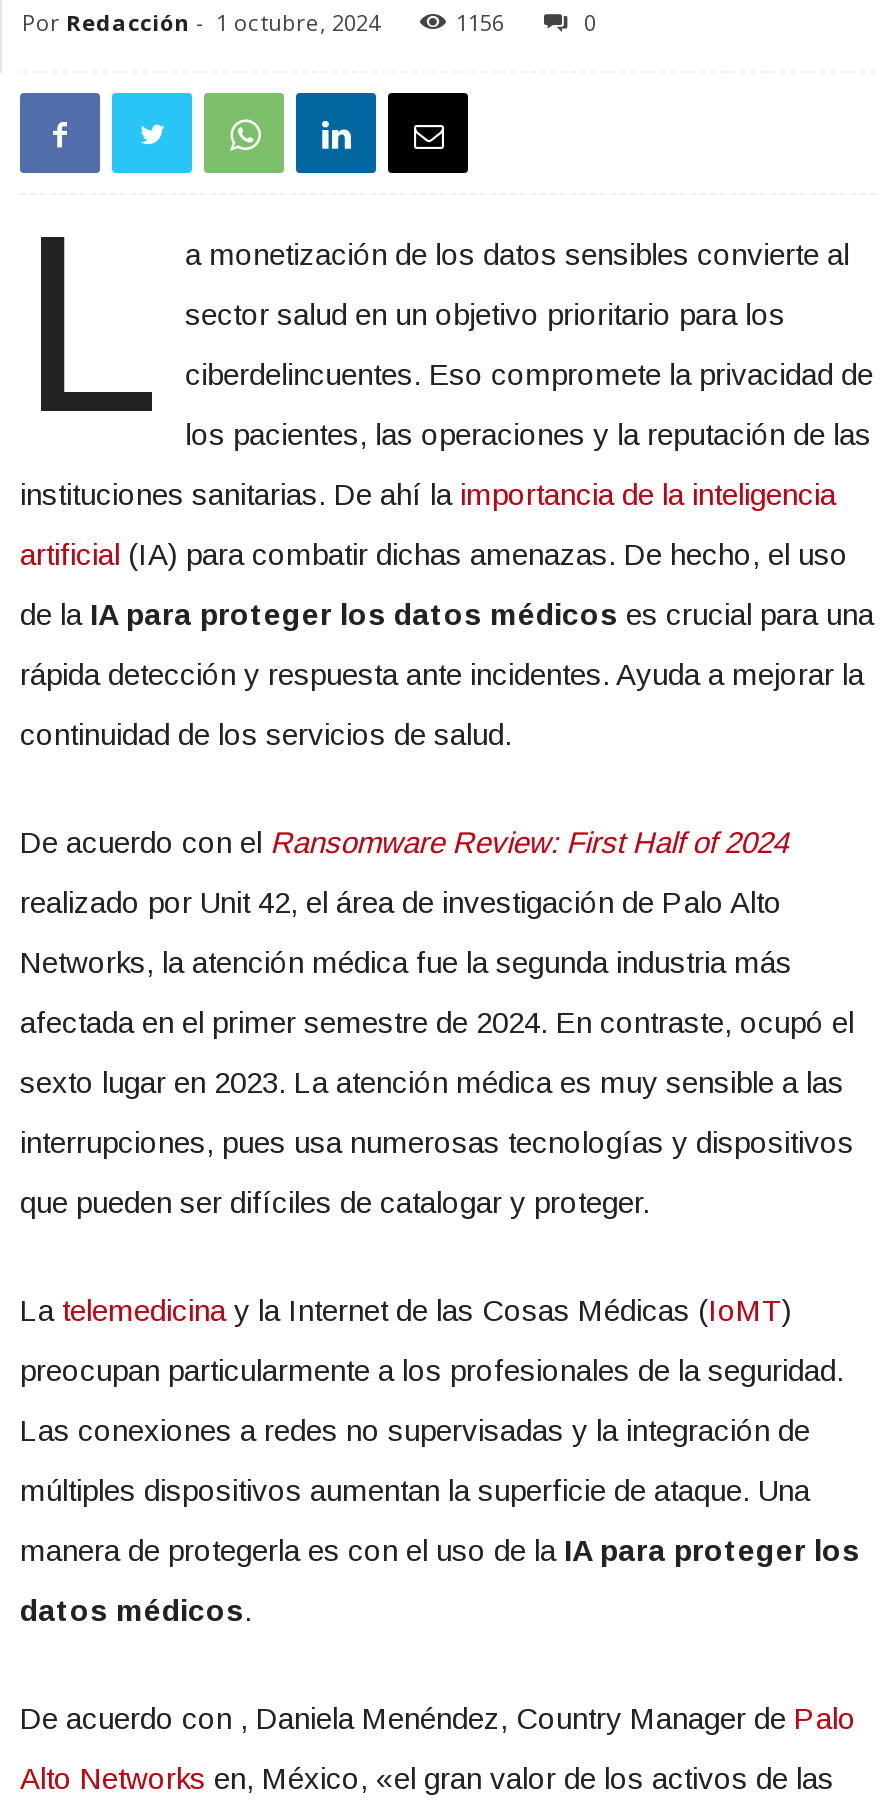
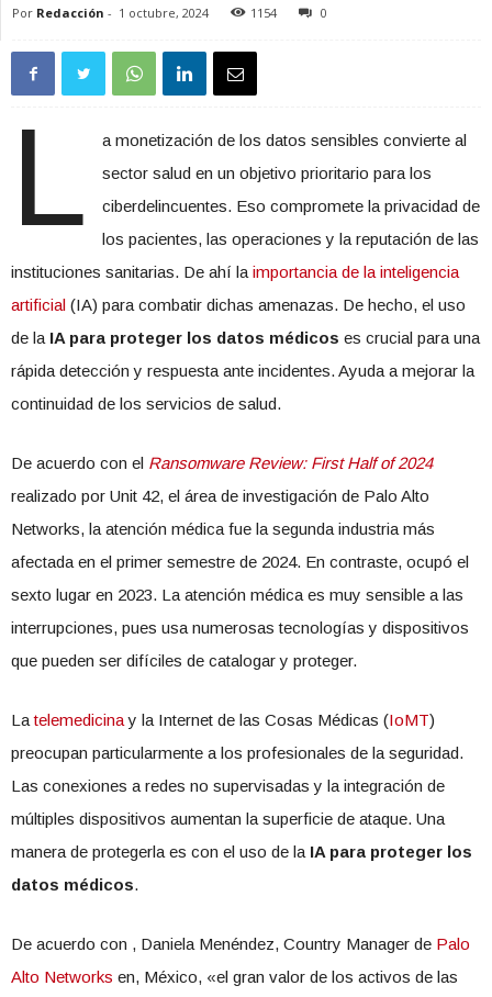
- 1156
+ 1154
